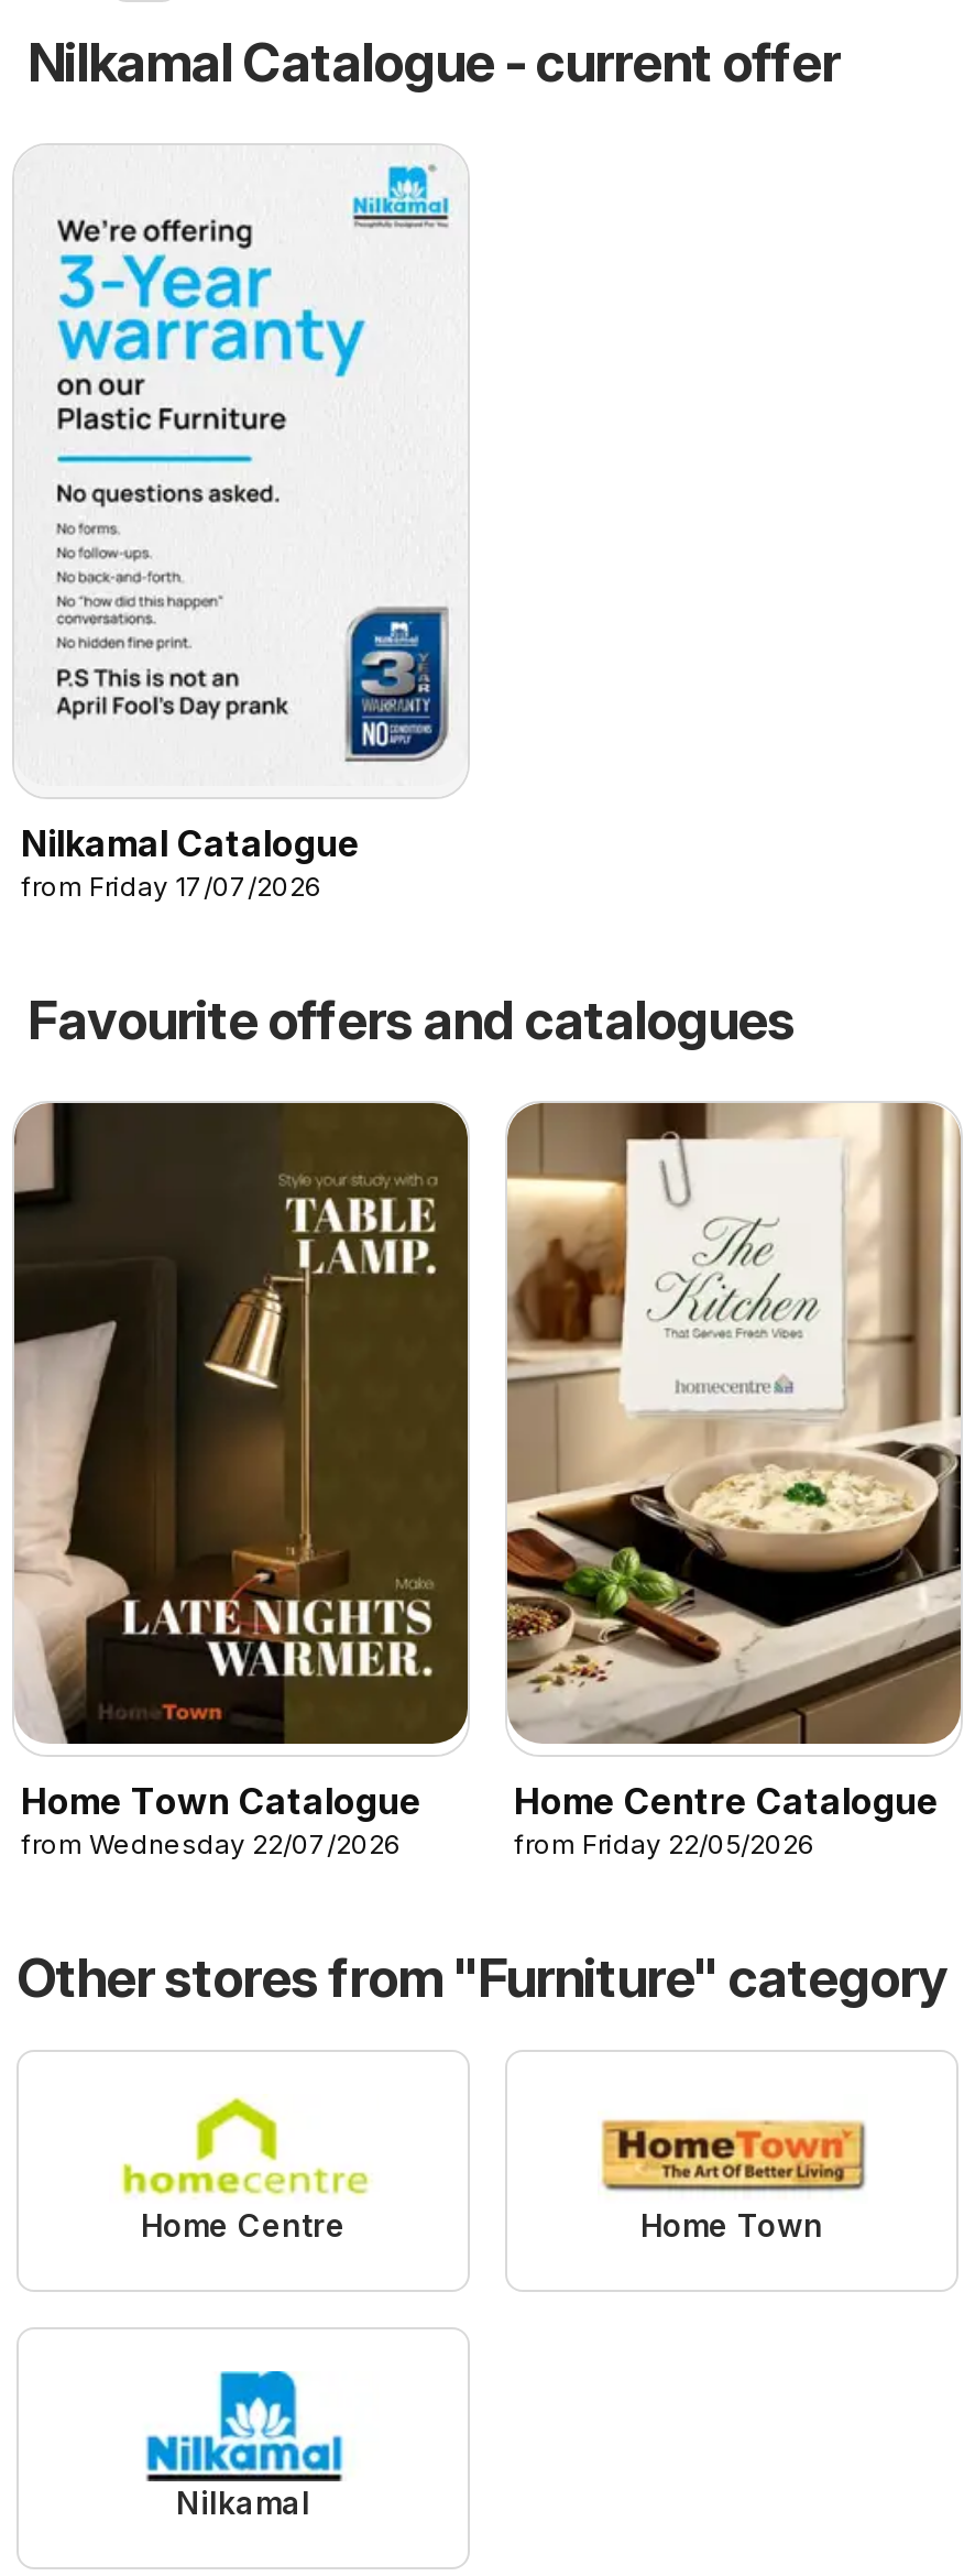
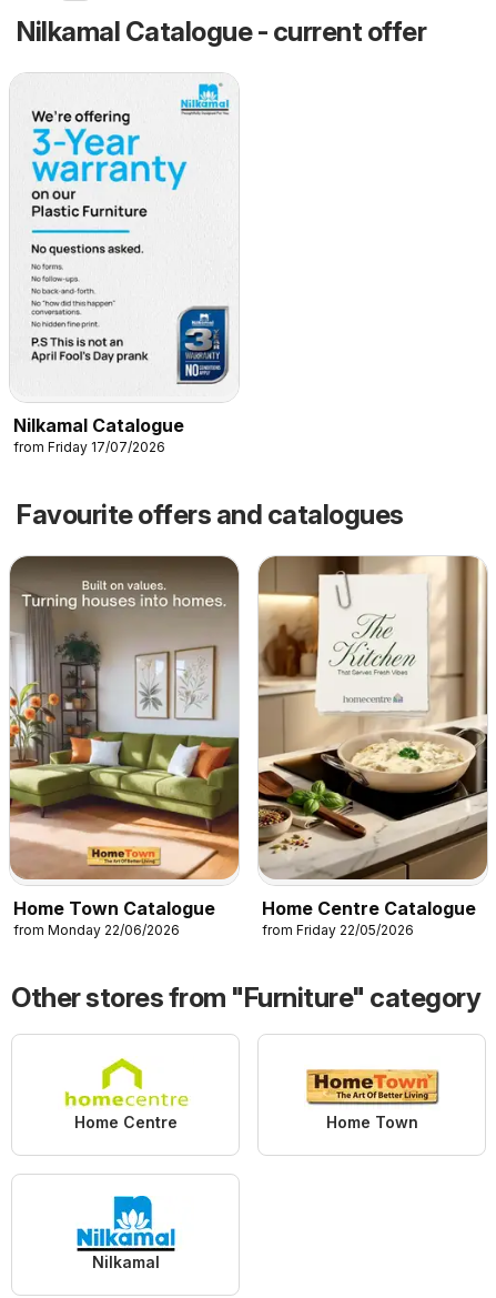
- [image]
- from Wednesday 22/07/2026
+ [image]
+ from Monday 22/06/2026
